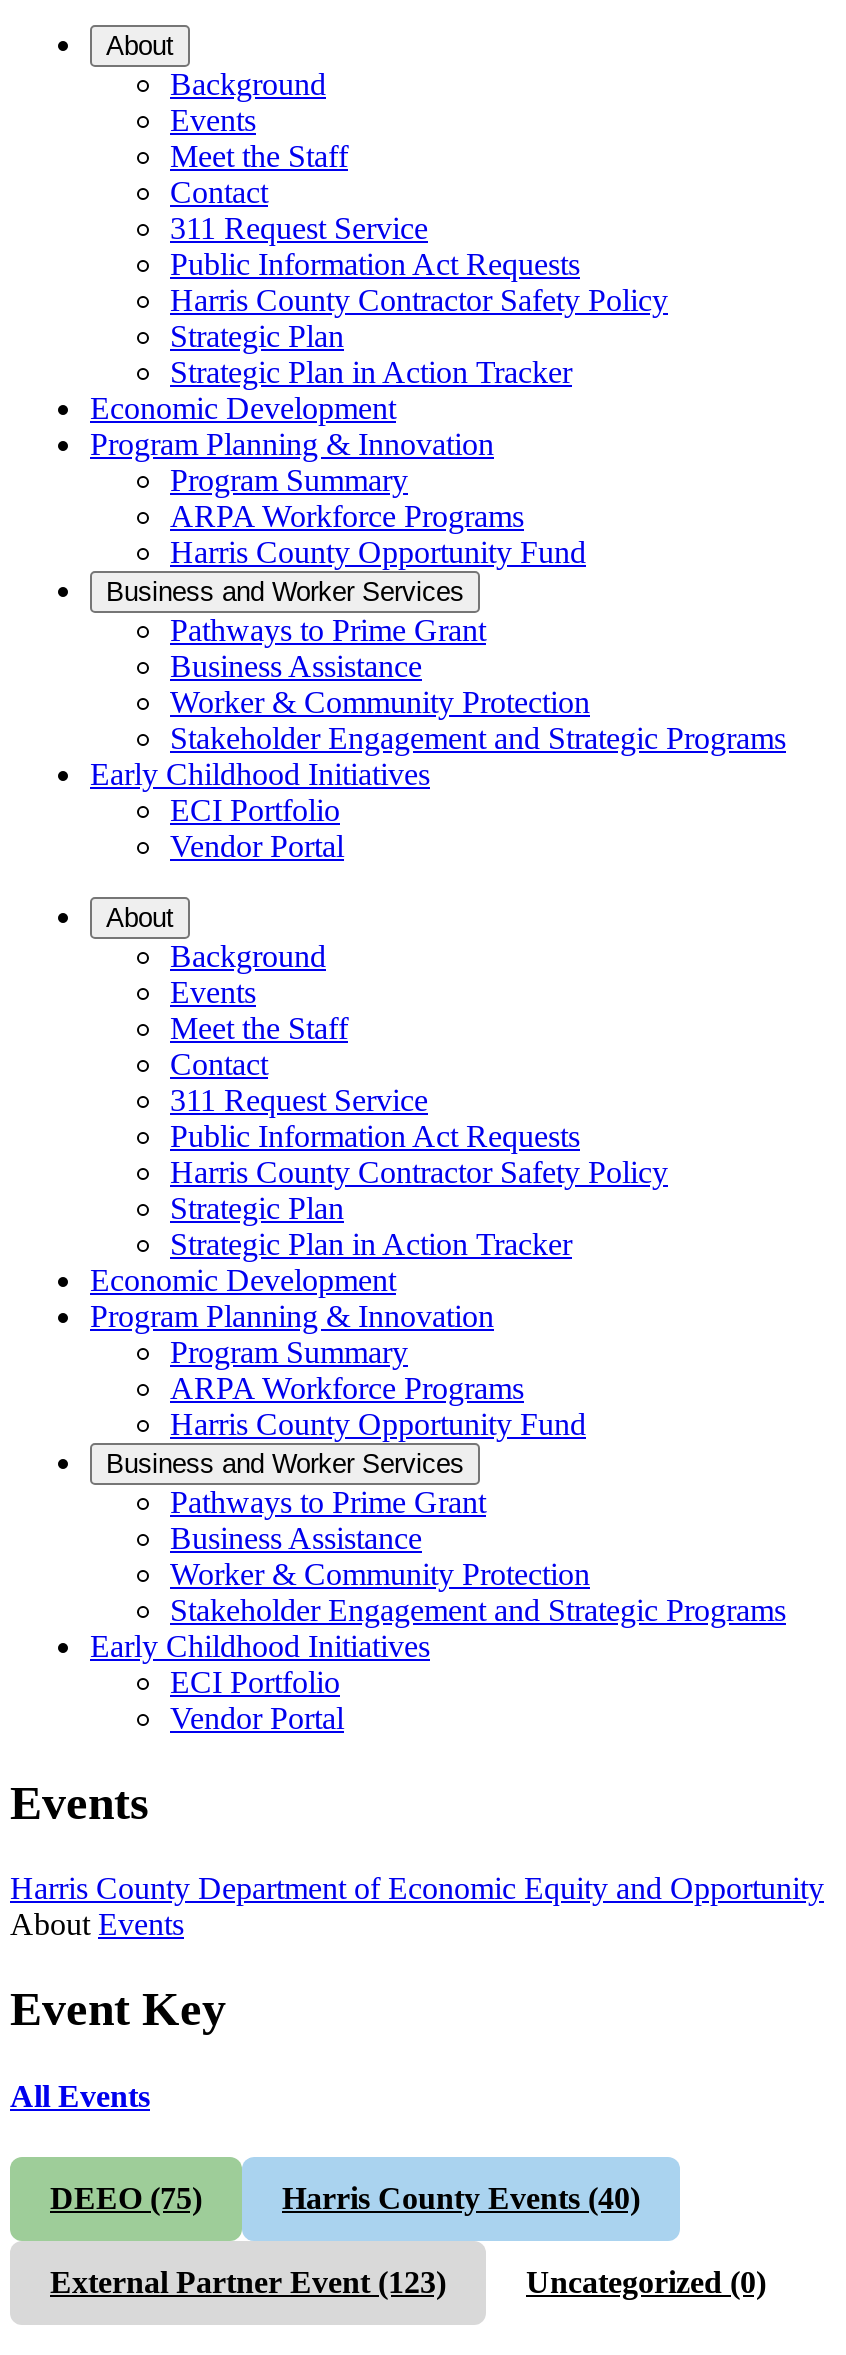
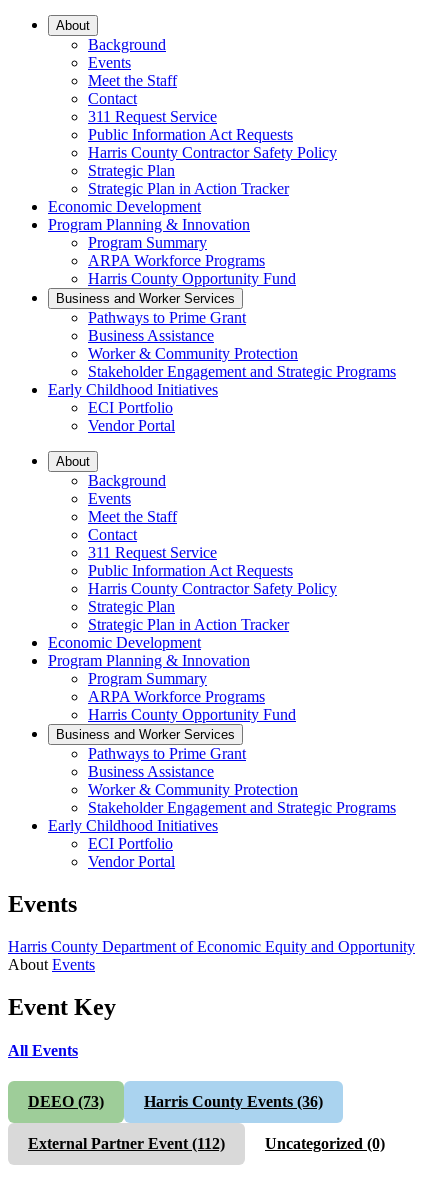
- DEEO (75)
+ DEEO (73)

- Harris County Events (40)
+ Harris County Events (36)

- External Partner Event (123)
+ External Partner Event (112)
